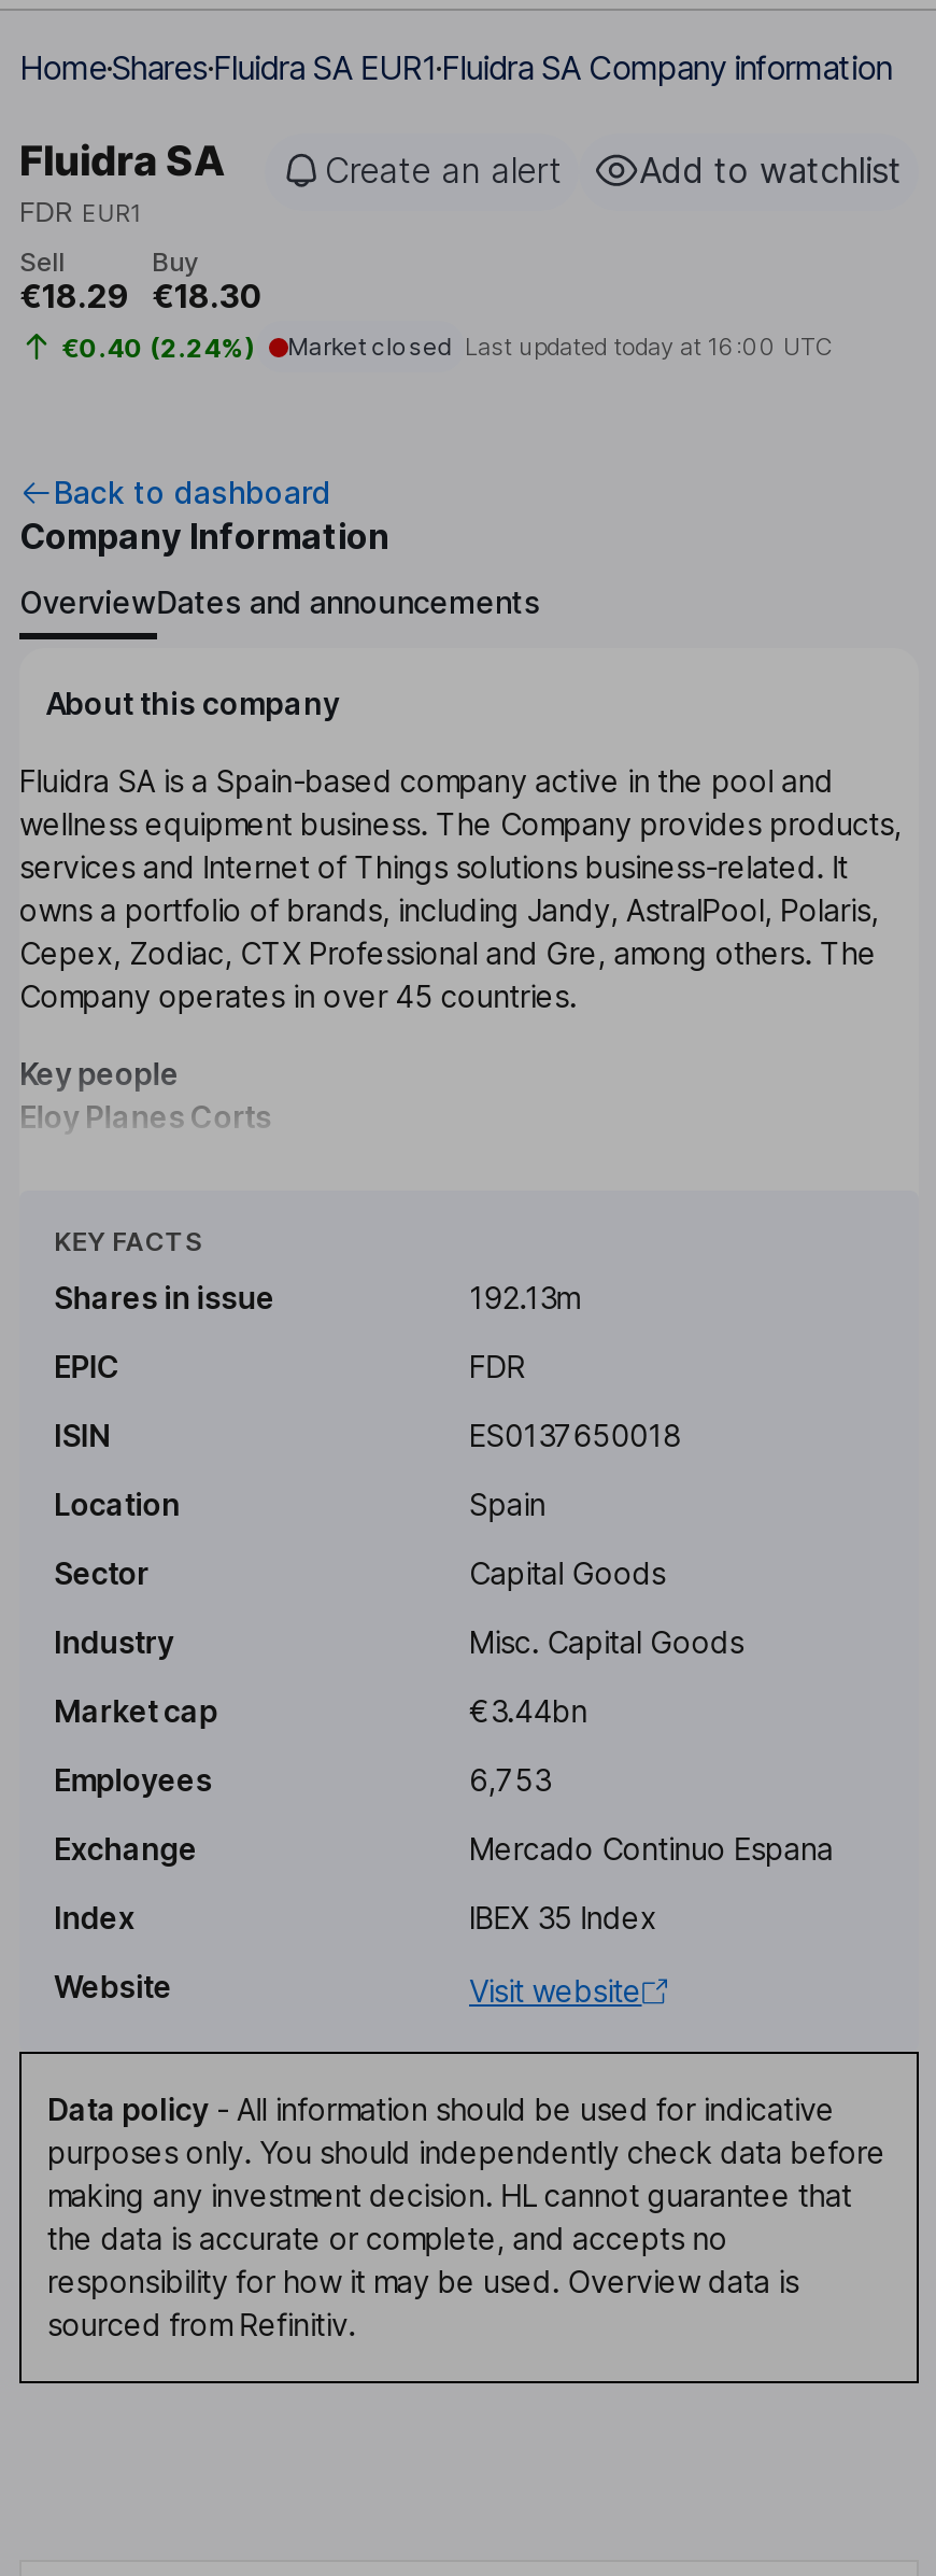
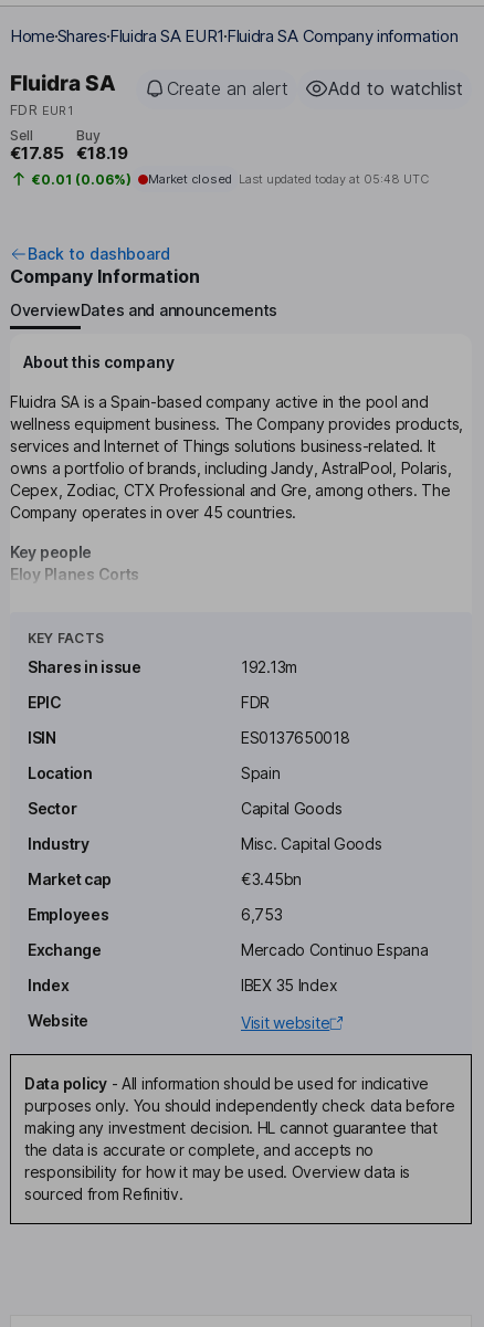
- €18.29
+ €17.85

- €18.30
+ €18.19

- €0.40 (2.24%)
+ €0.01 (0.06%)

- Market closed Last updated today at 16:00 UTC
+ Market closed Last updated today at 05:48 UTC

- €3.44bn
+ €3.45bn
